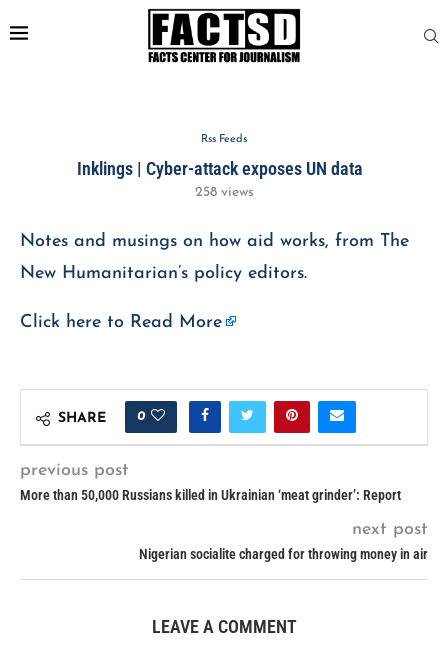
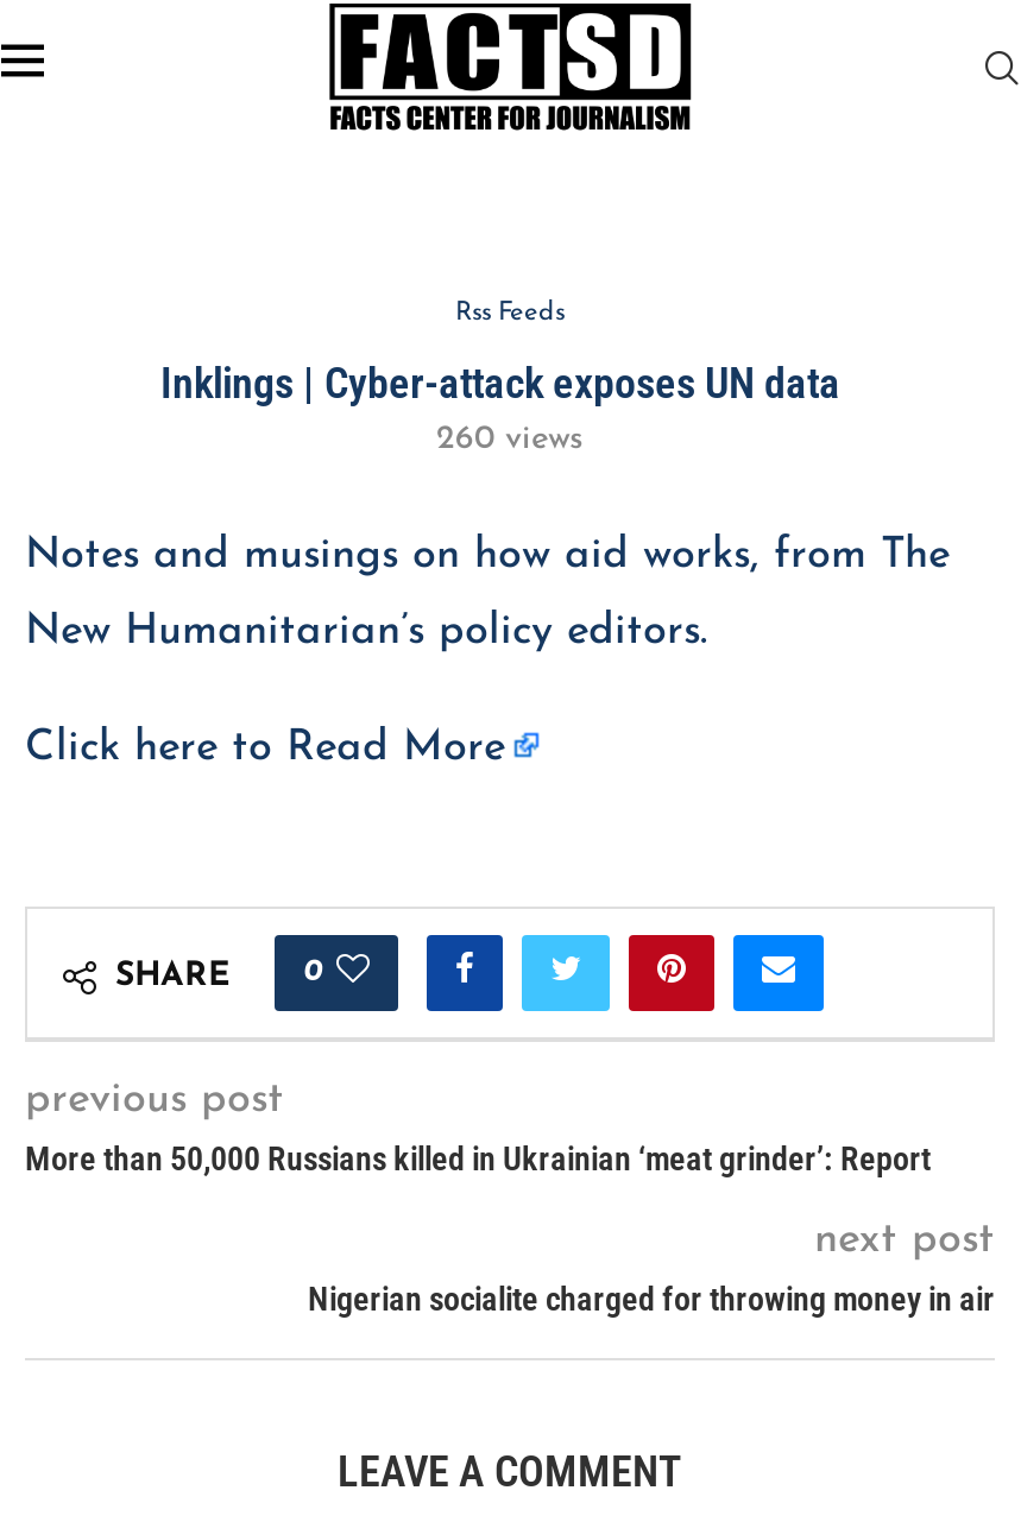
- 258 views
+ 260 views
